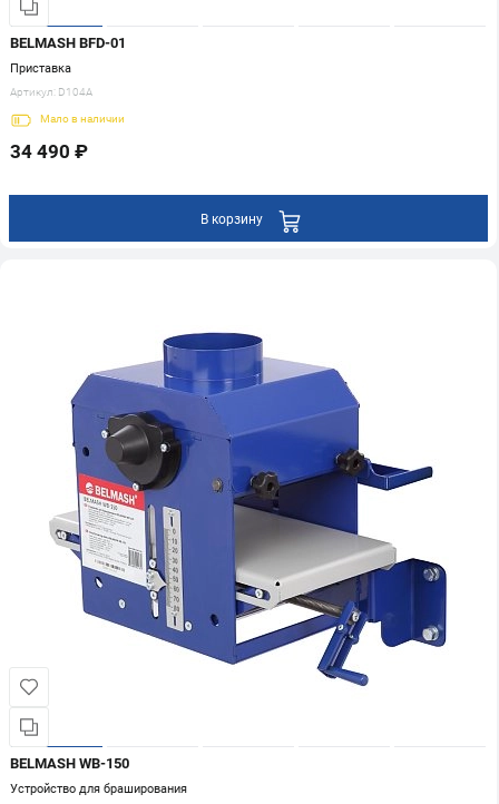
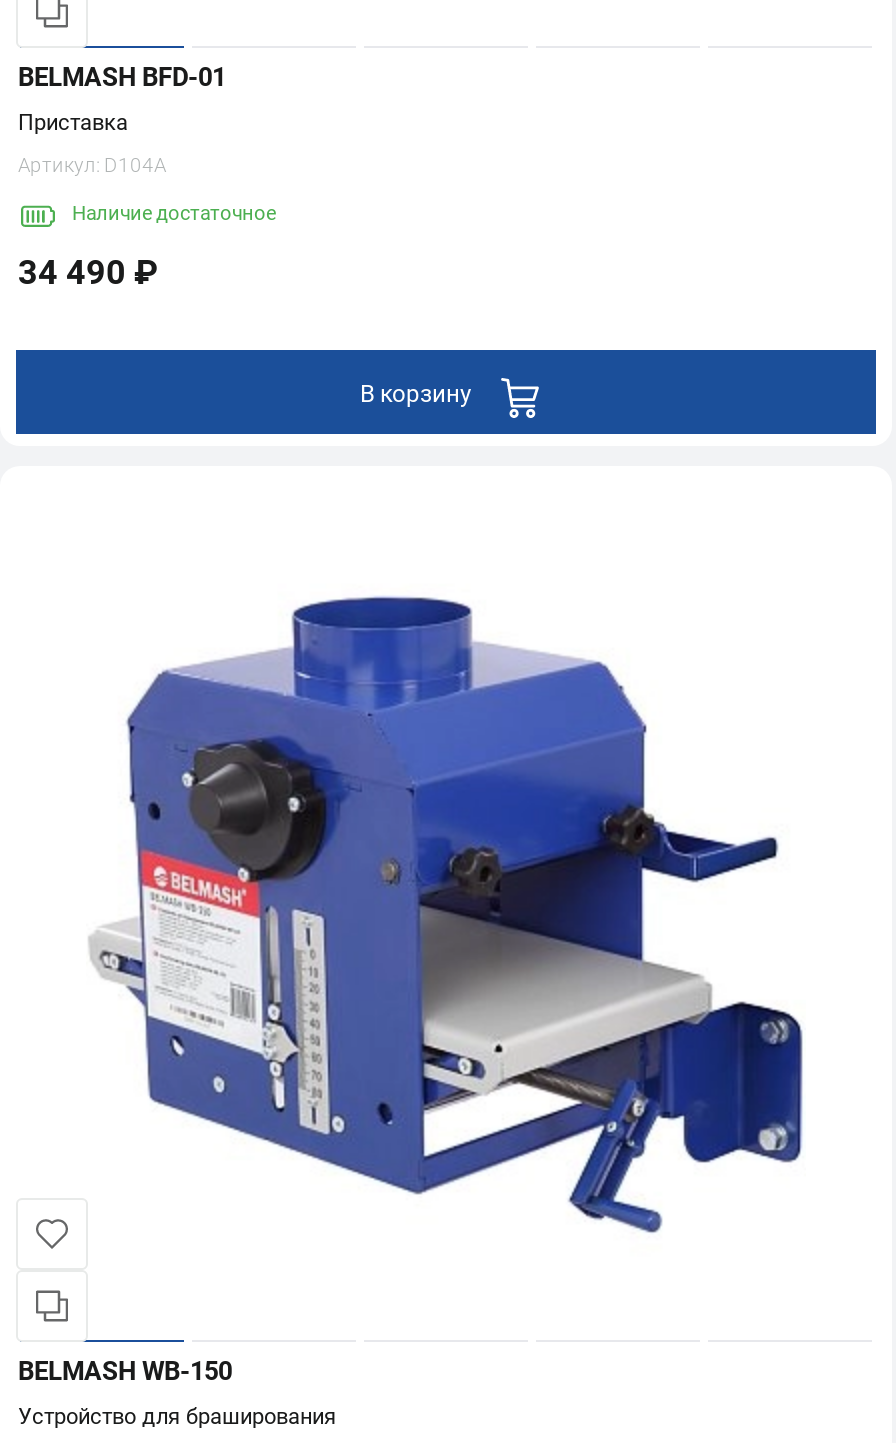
- Мало в наличии
+ Наличие достаточное
